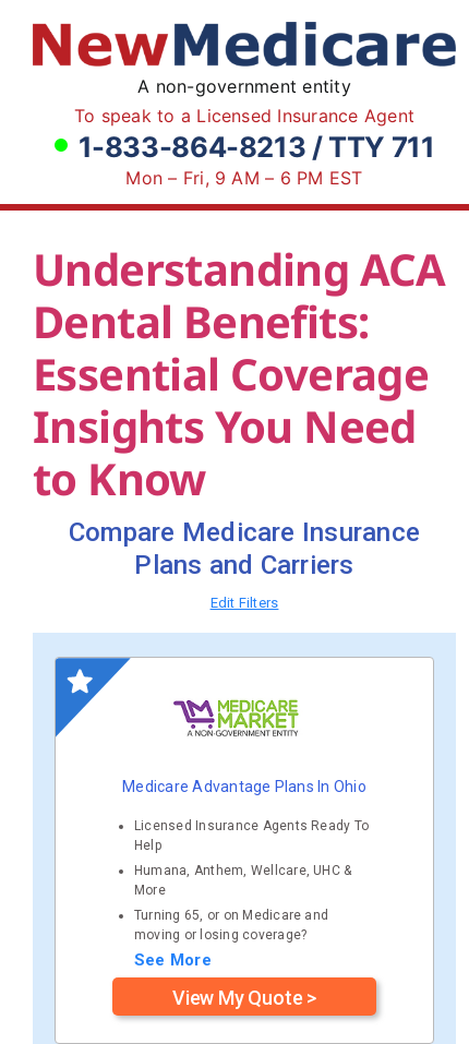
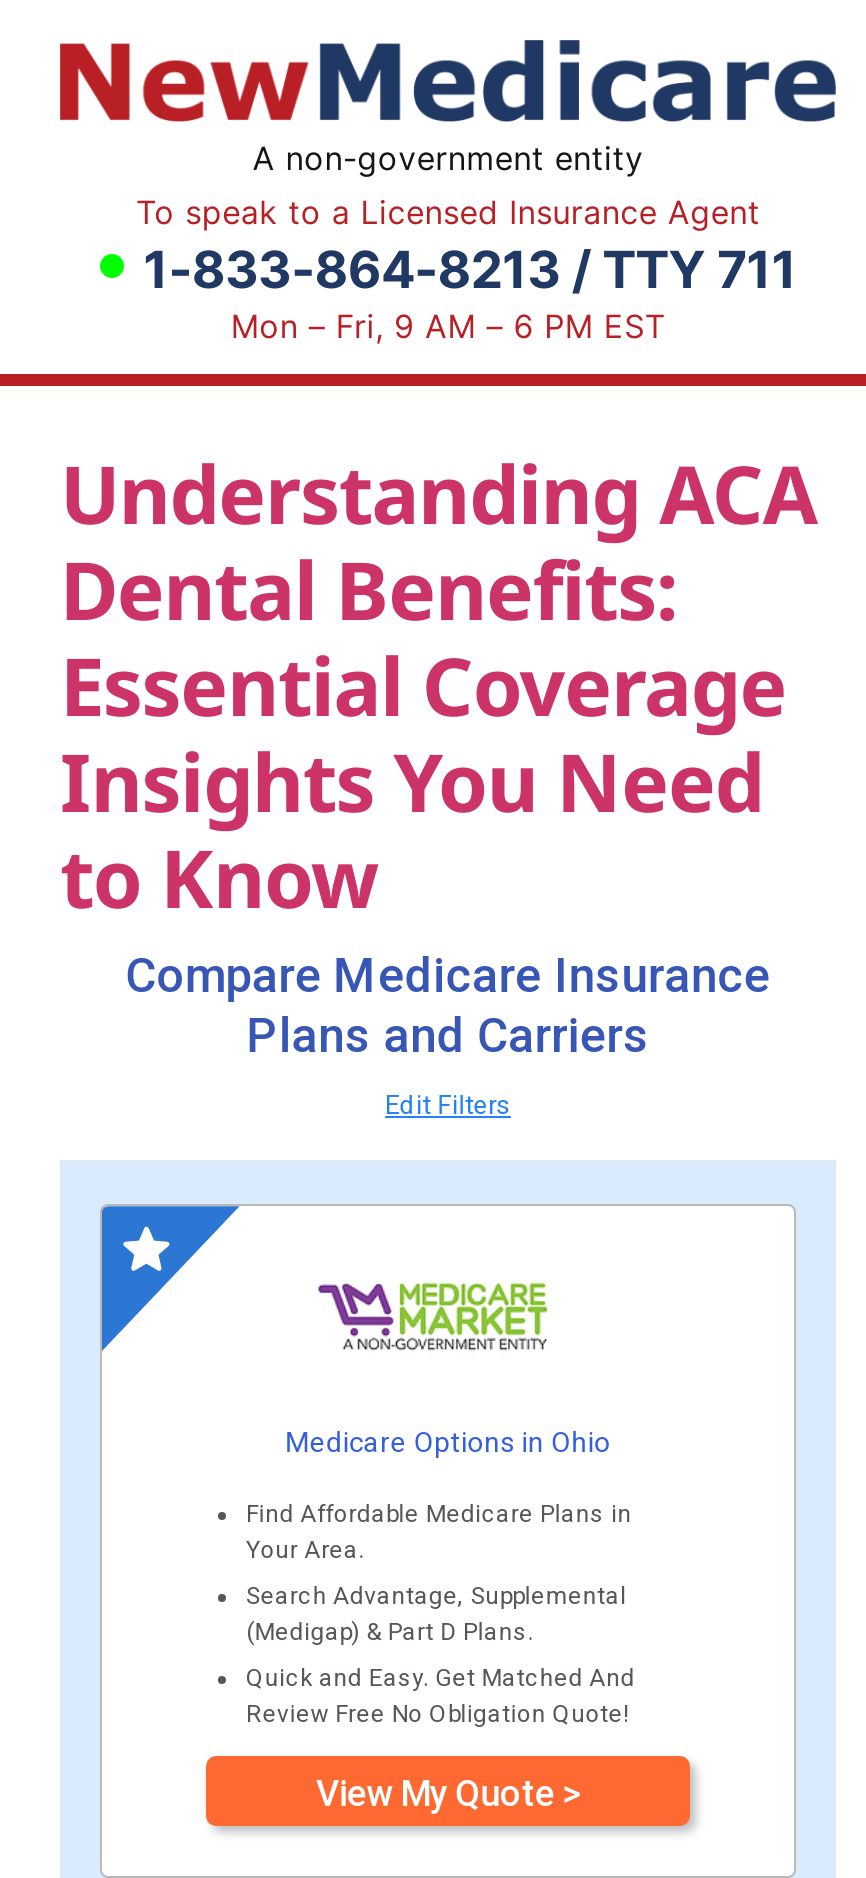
- Medicare Advantage Plans In Ohio
+ Medicare Options in Ohio

- Licensed Insurance Agents Ready To
- Help
+ Find Affordable Medicare Plans in
+ Your Area.

- Humana, Anthem, Wellcare, UHC &
- More
+ Search Advantage, Supplemental
+ (Medigap) & Part D Plans.

- Turning 65, or on Medicare and
- moving or losing coverage?
- See More
+ Quick and Easy. Get Matched And
+ Review Free No Obligation Quote!
